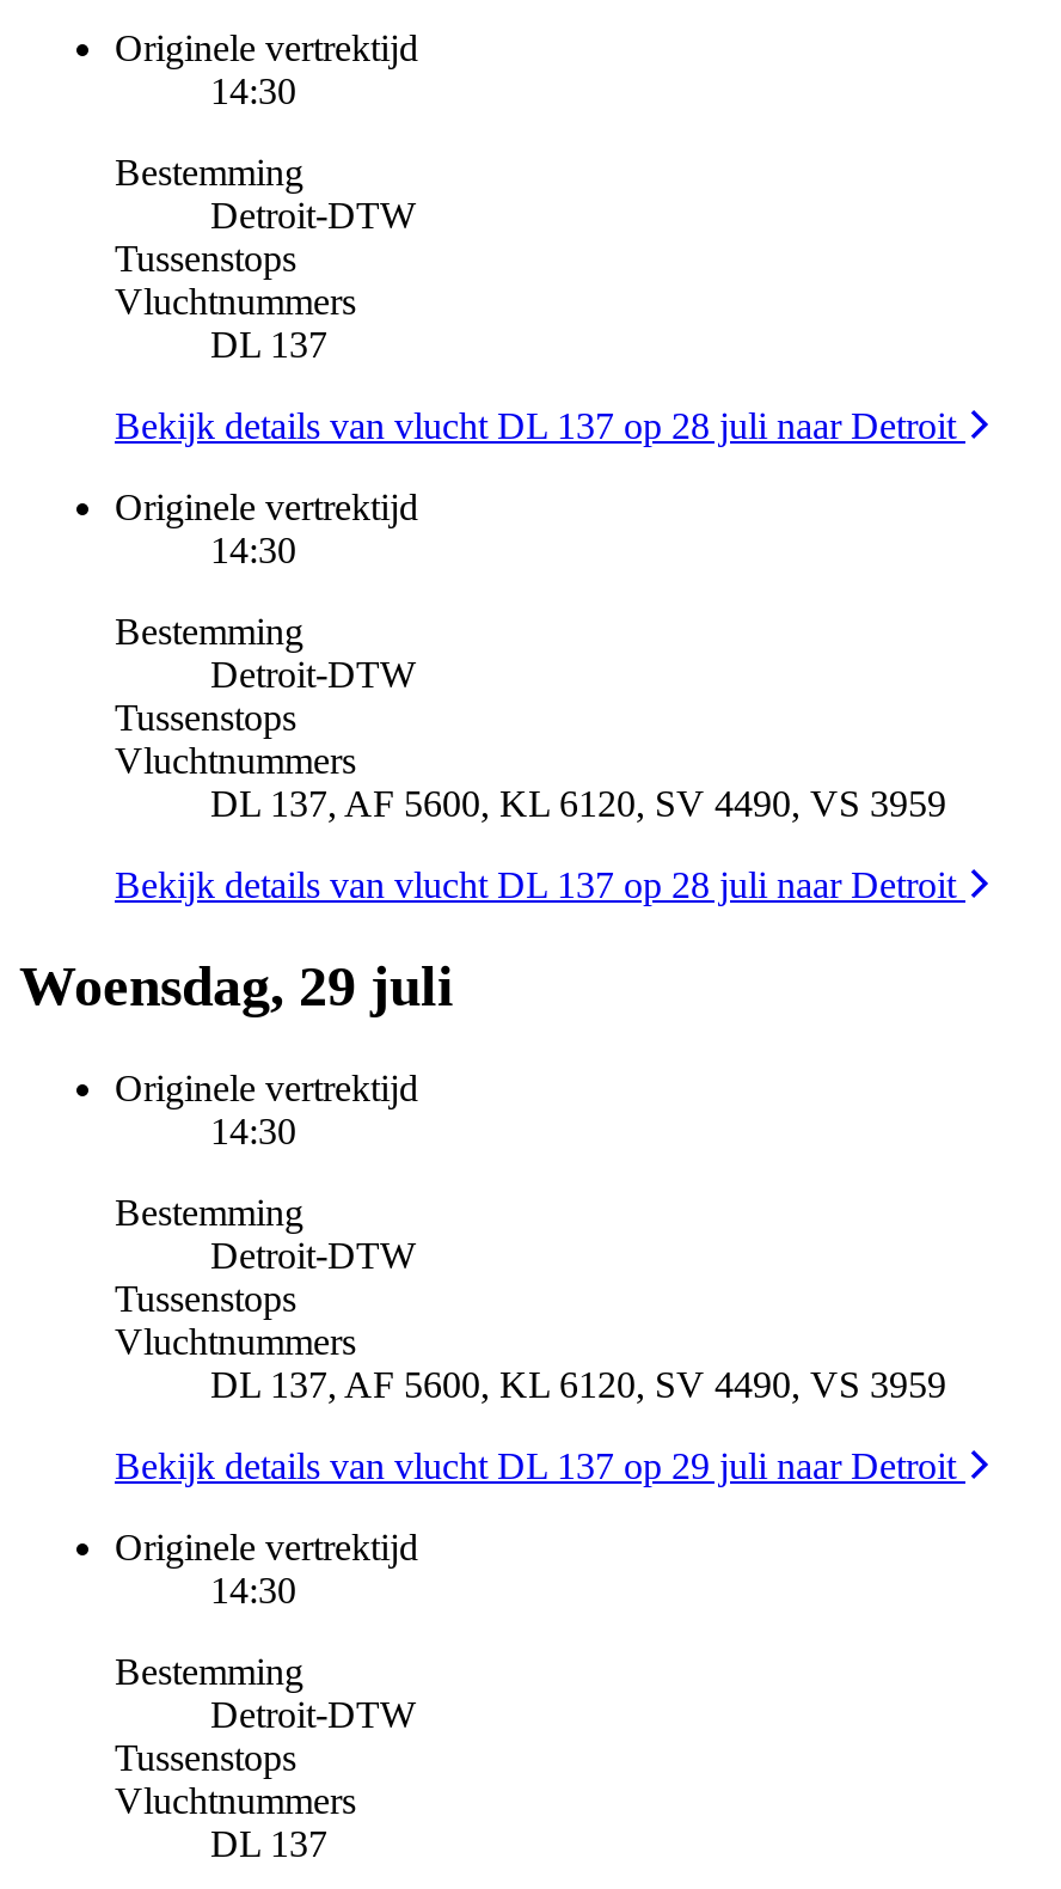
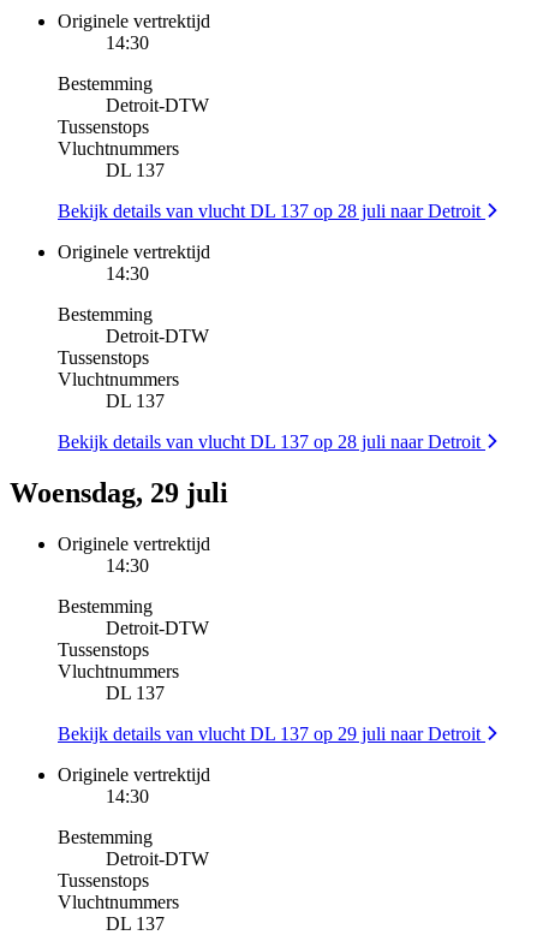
- DL 137, AF 5600, KL 6120, SV 4490, VS 3959
+ DL 137

- DL 137, AF 5600, KL 6120, SV 4490, VS 3959
+ DL 137
